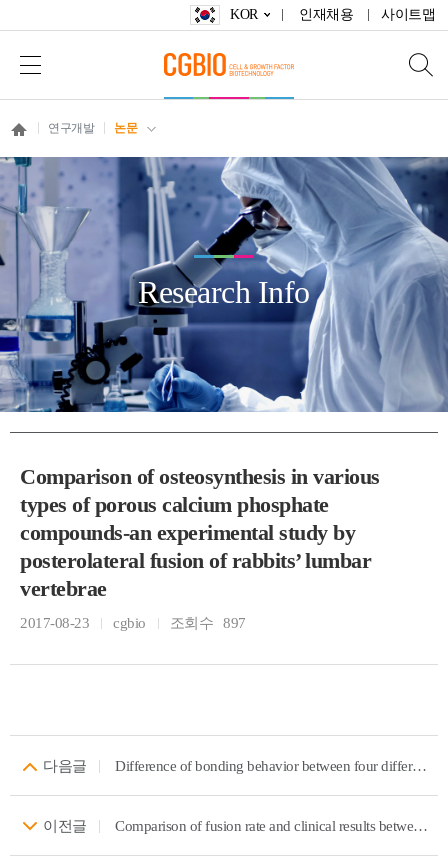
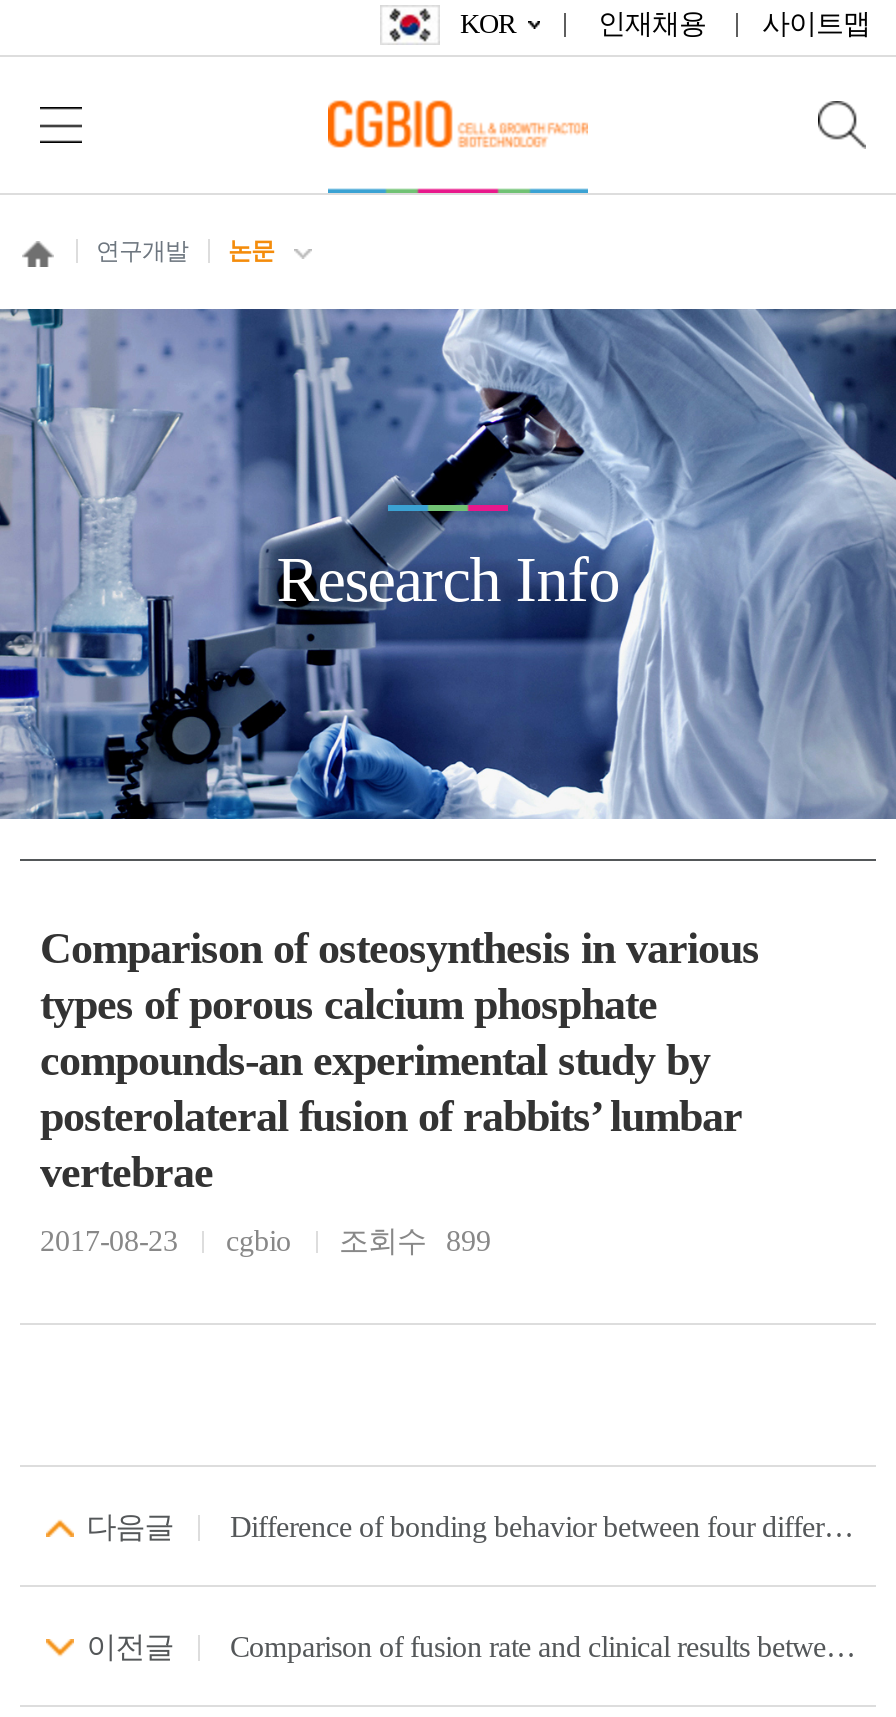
- 2017-08-23 cgbio 조회수 897
+ 2017-08-23 cgbio 조회수 899
